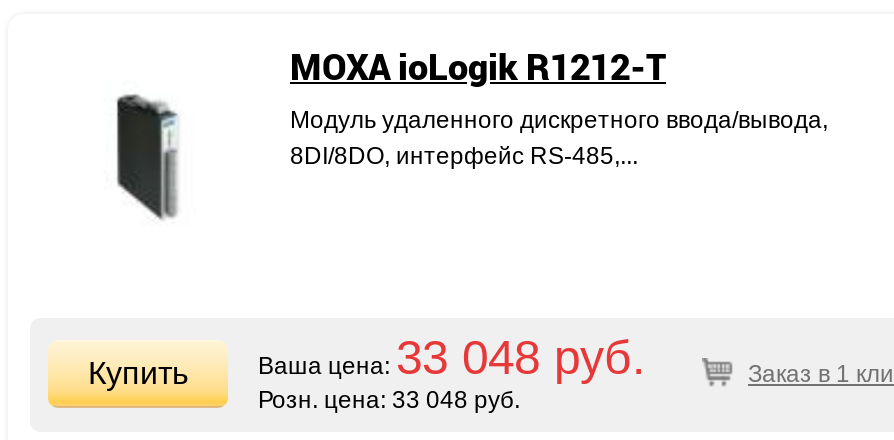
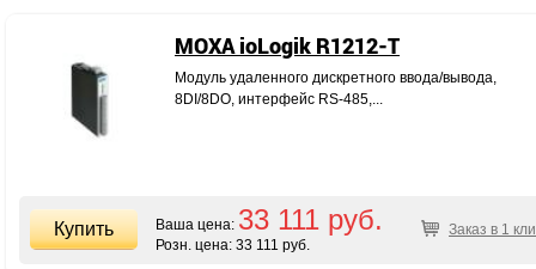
- Ваша цена:33 048 руб.
+ Ваша цена:33 111 руб.

- Розн. цена: 33 048 руб.
+ Розн. цена: 33 111 руб.
